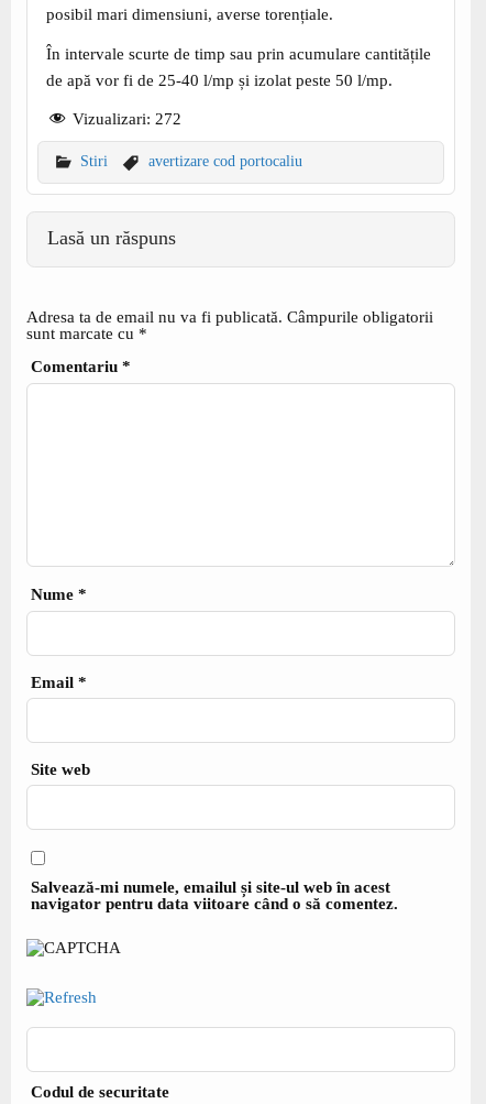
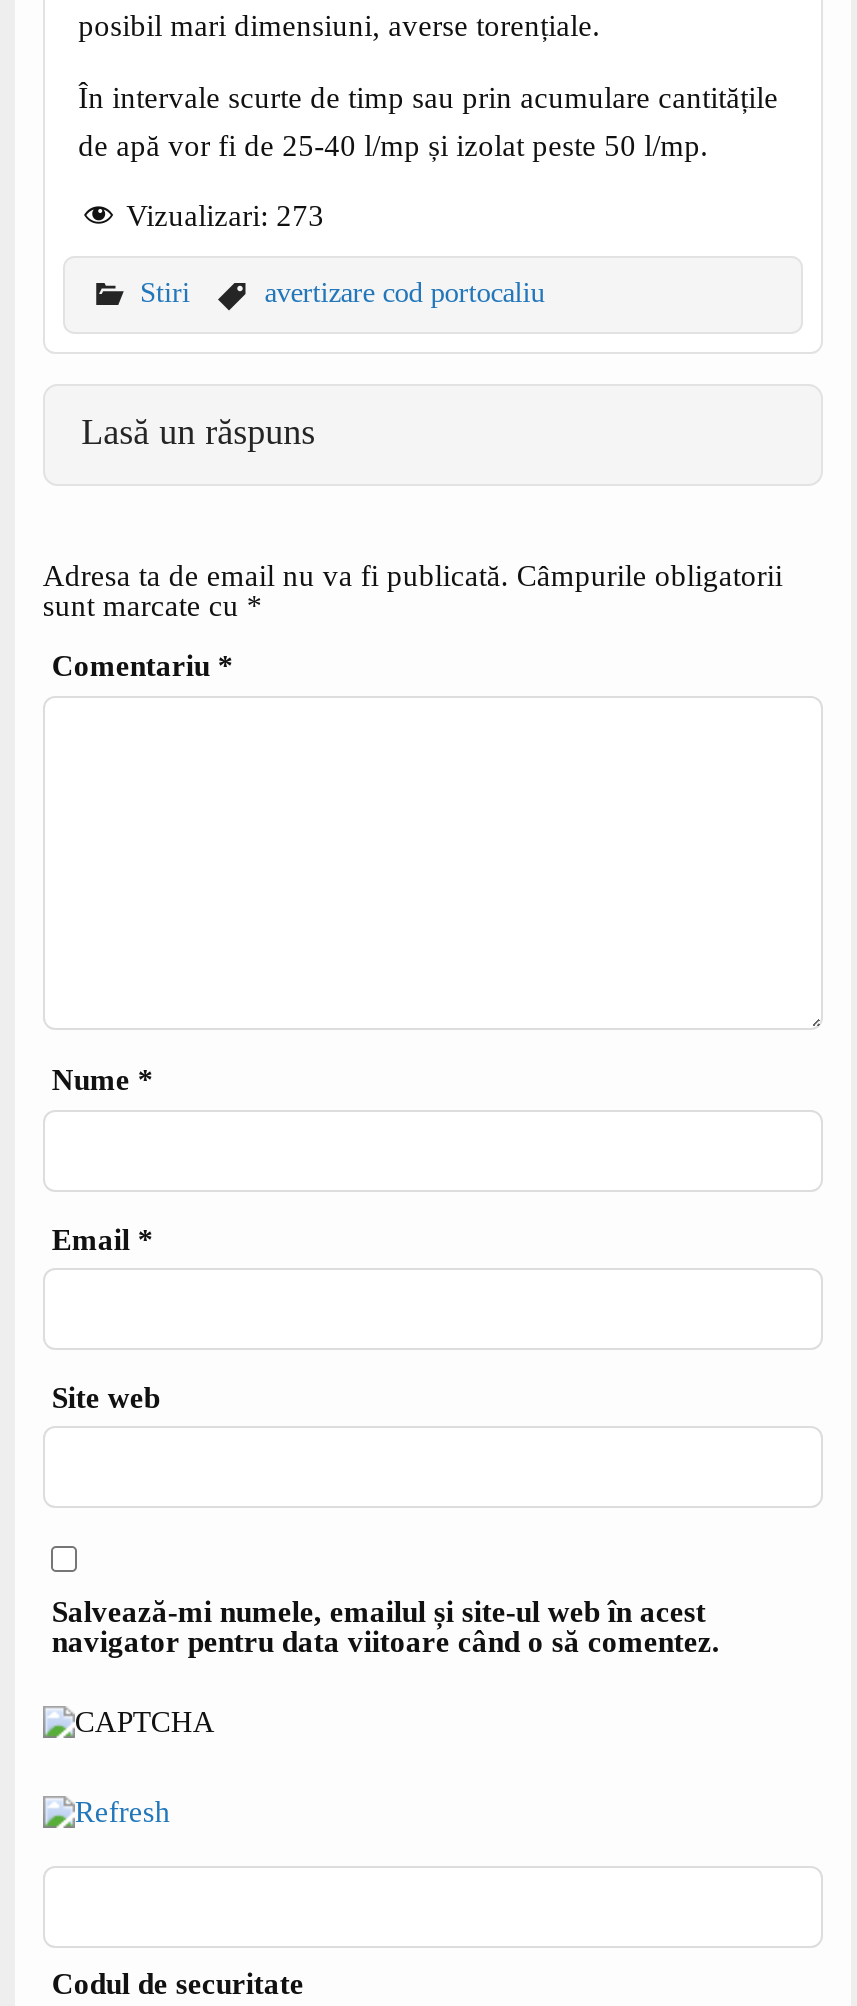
- Vizualizari: 272
+ Vizualizari: 273
